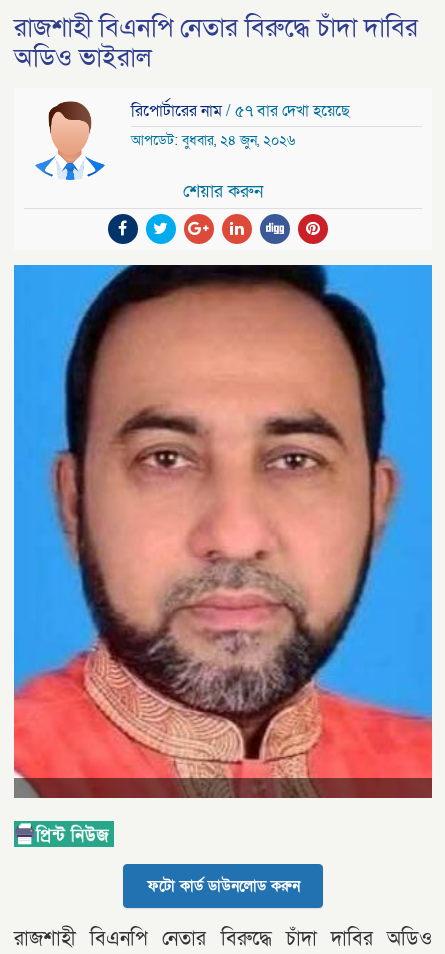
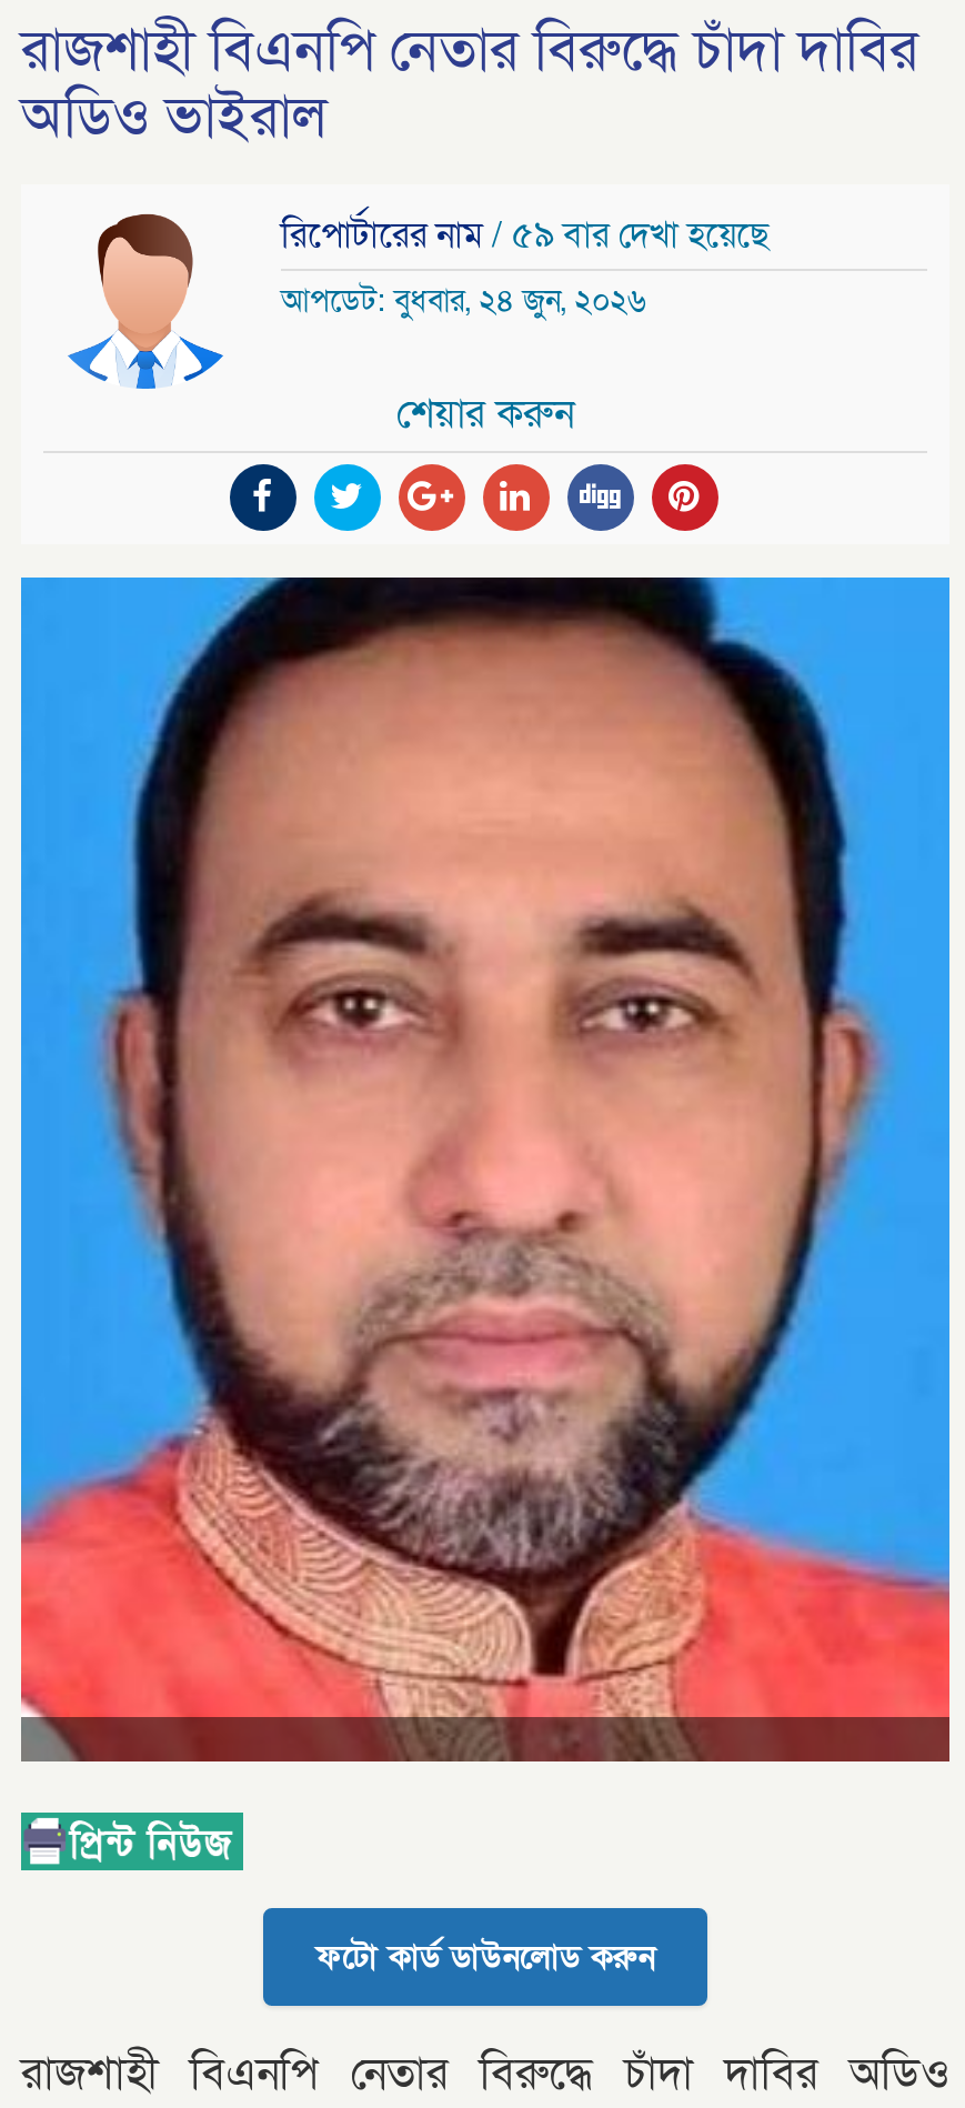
- রিপোর্টারের নাম / ৫৭ বার দেখা হয়েছে
+ রিপোর্টারের নাম / ৫৯ বার দেখা হয়েছে
